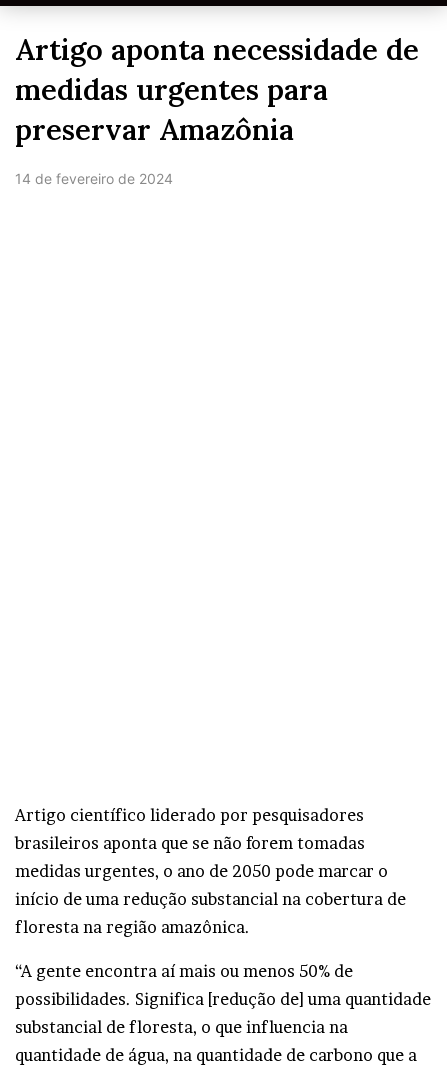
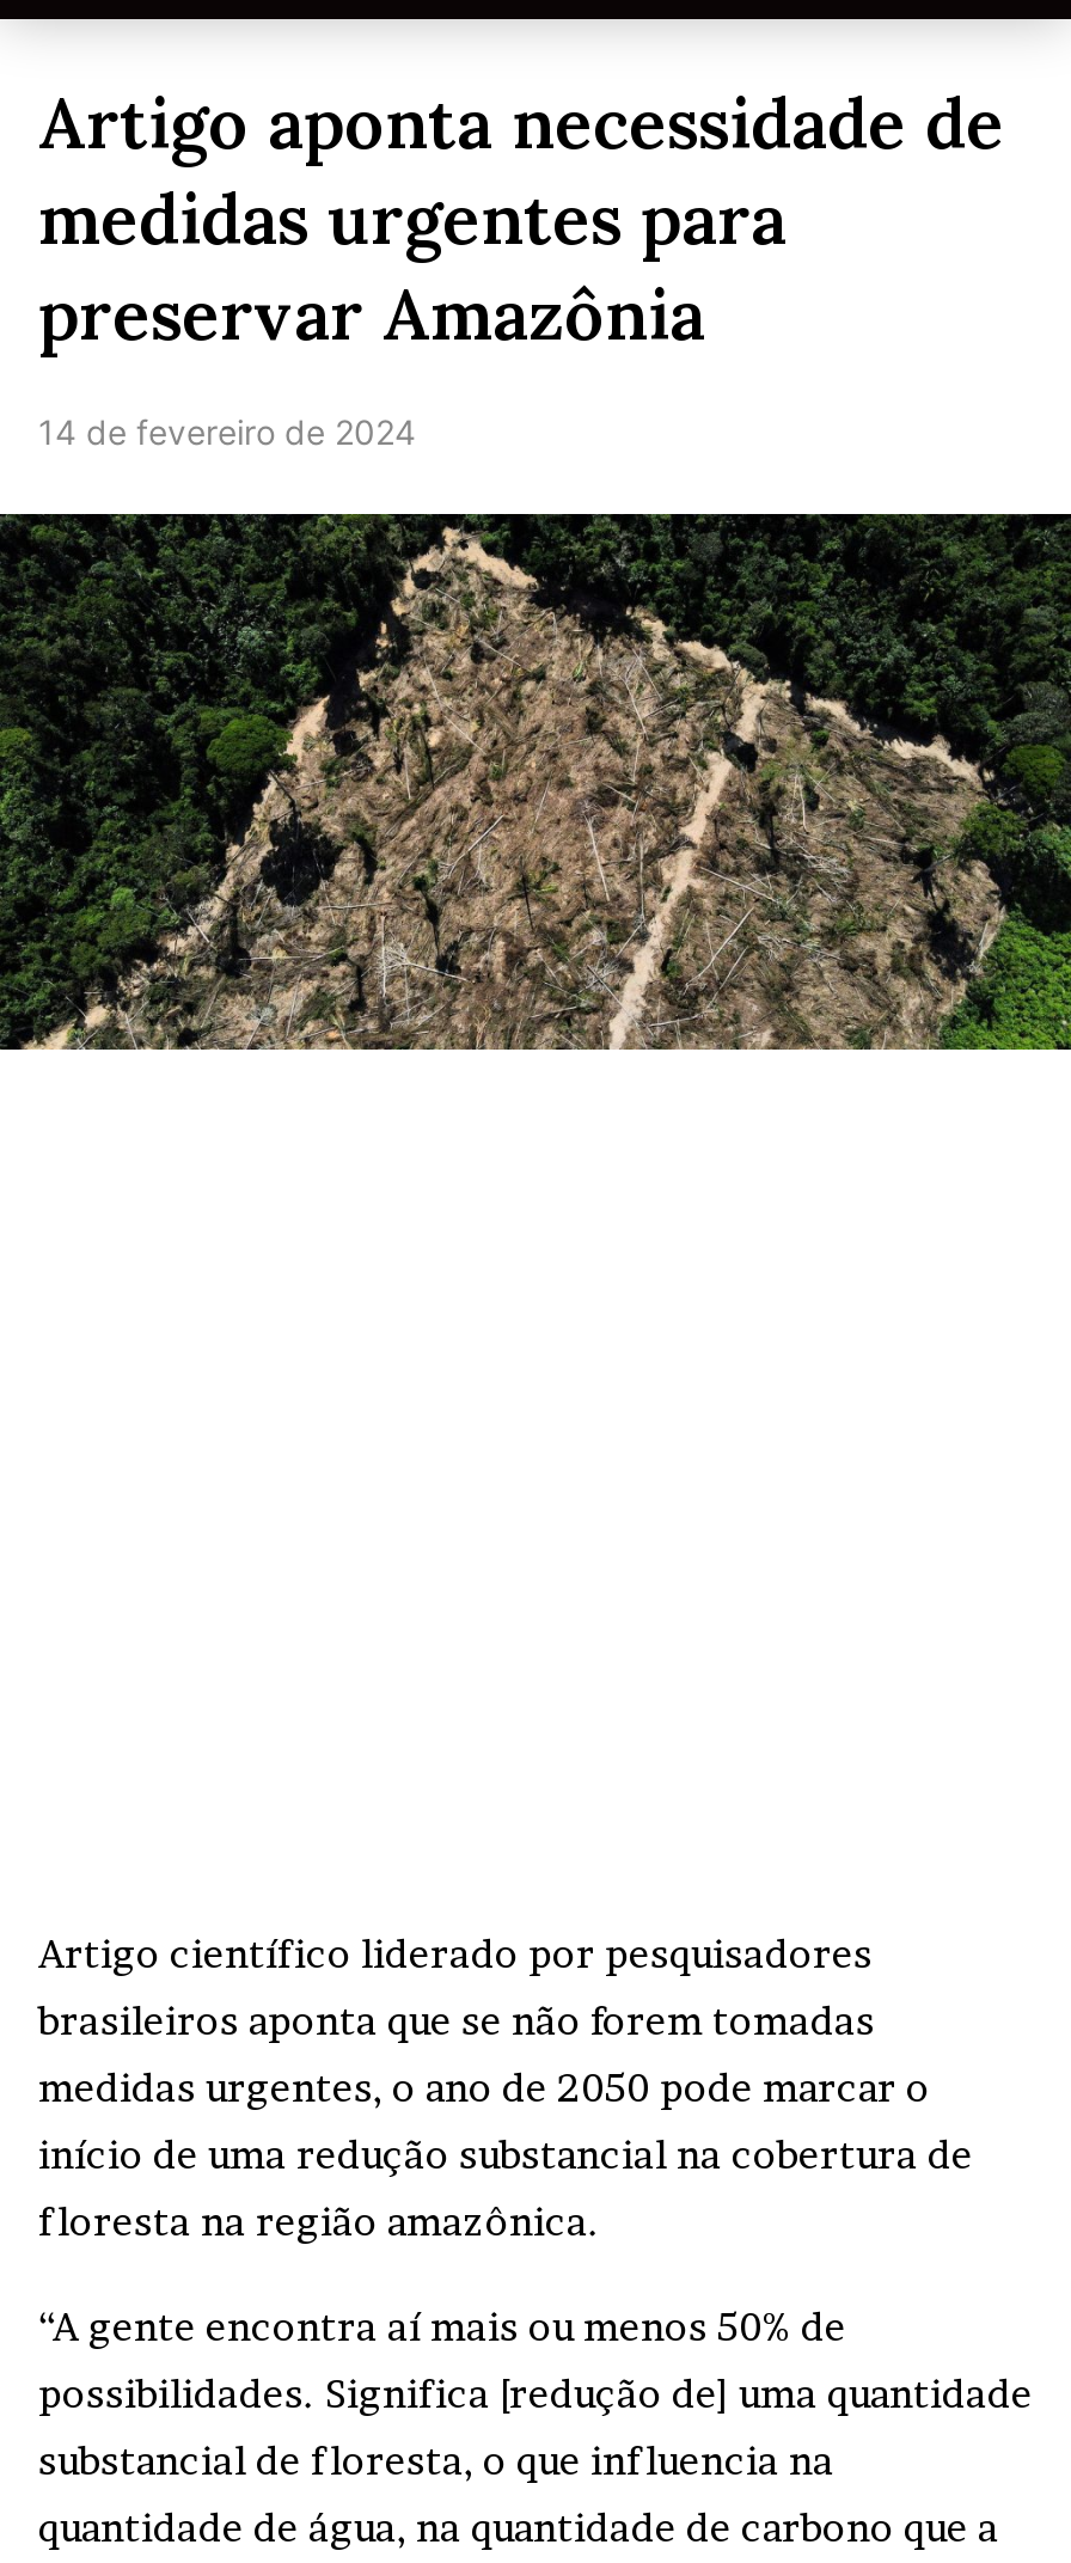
+ [image]
